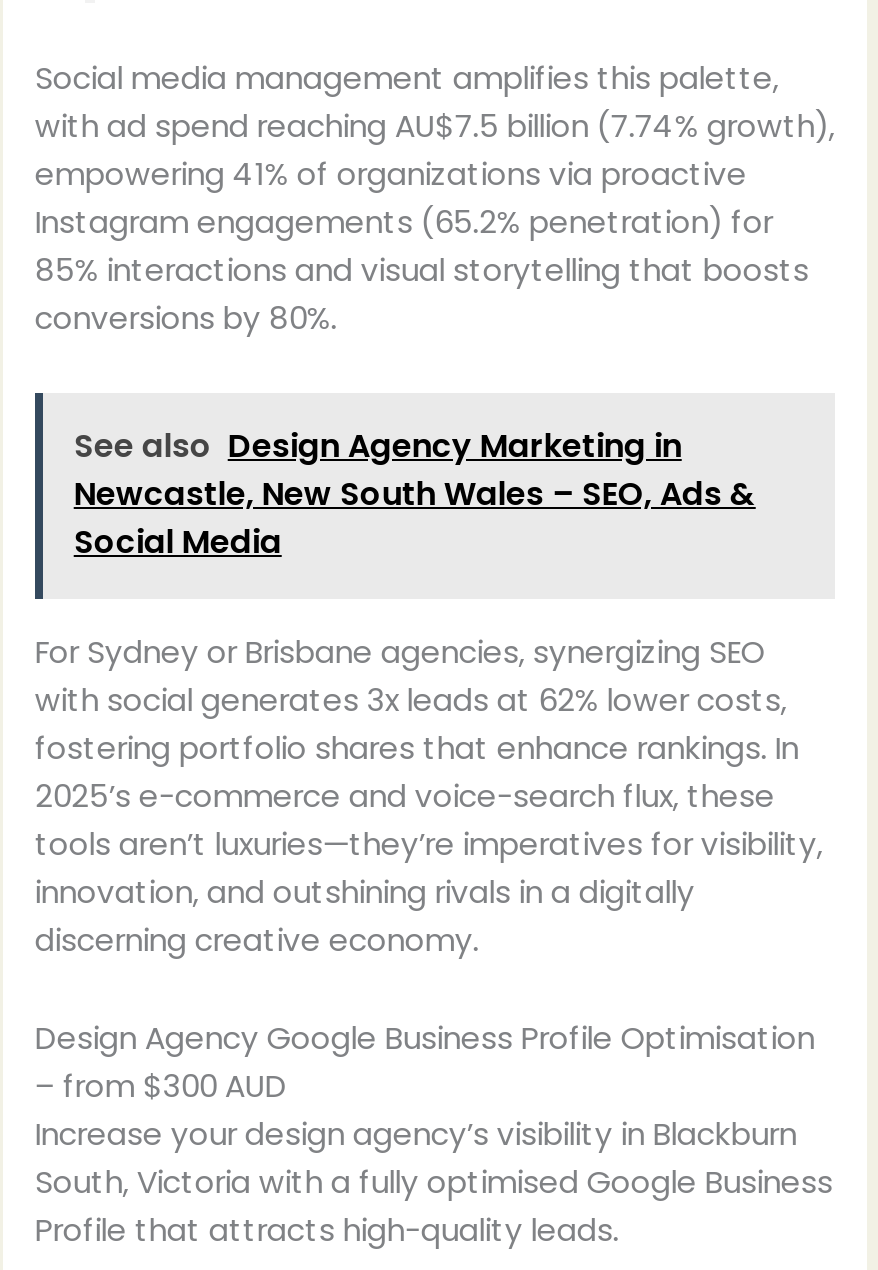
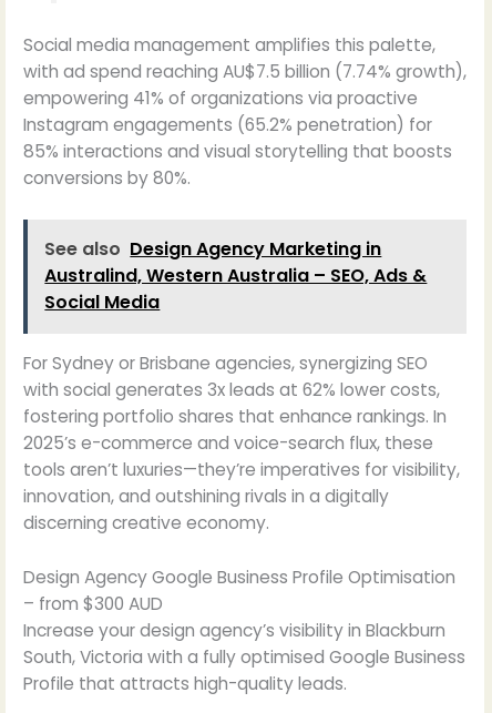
- Newcastle, New South Wales – SEO, Ads &
+ Australind, Western Australia – SEO, Ads &
